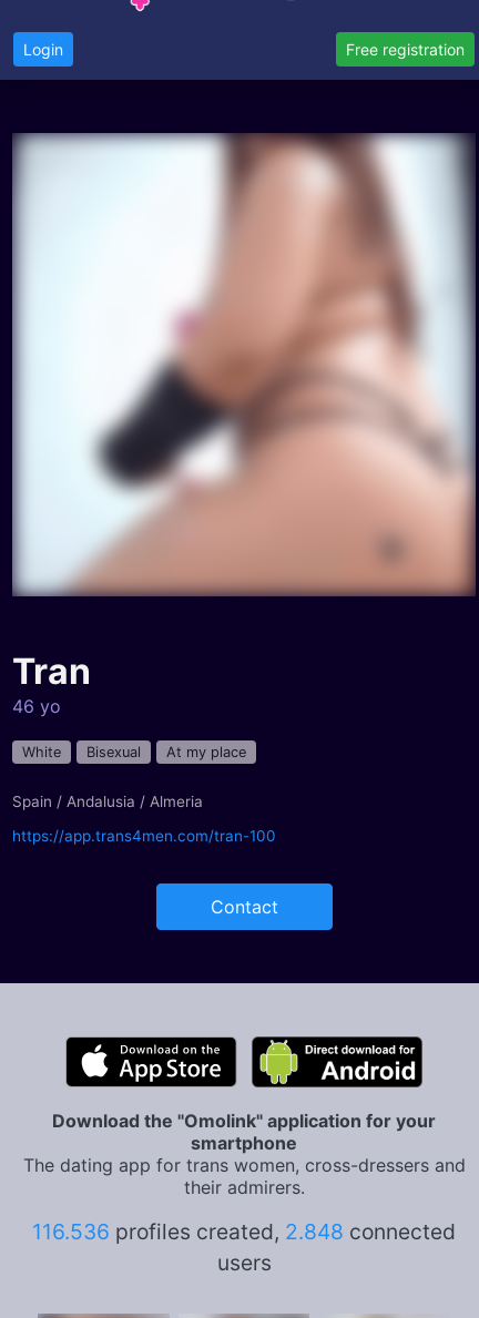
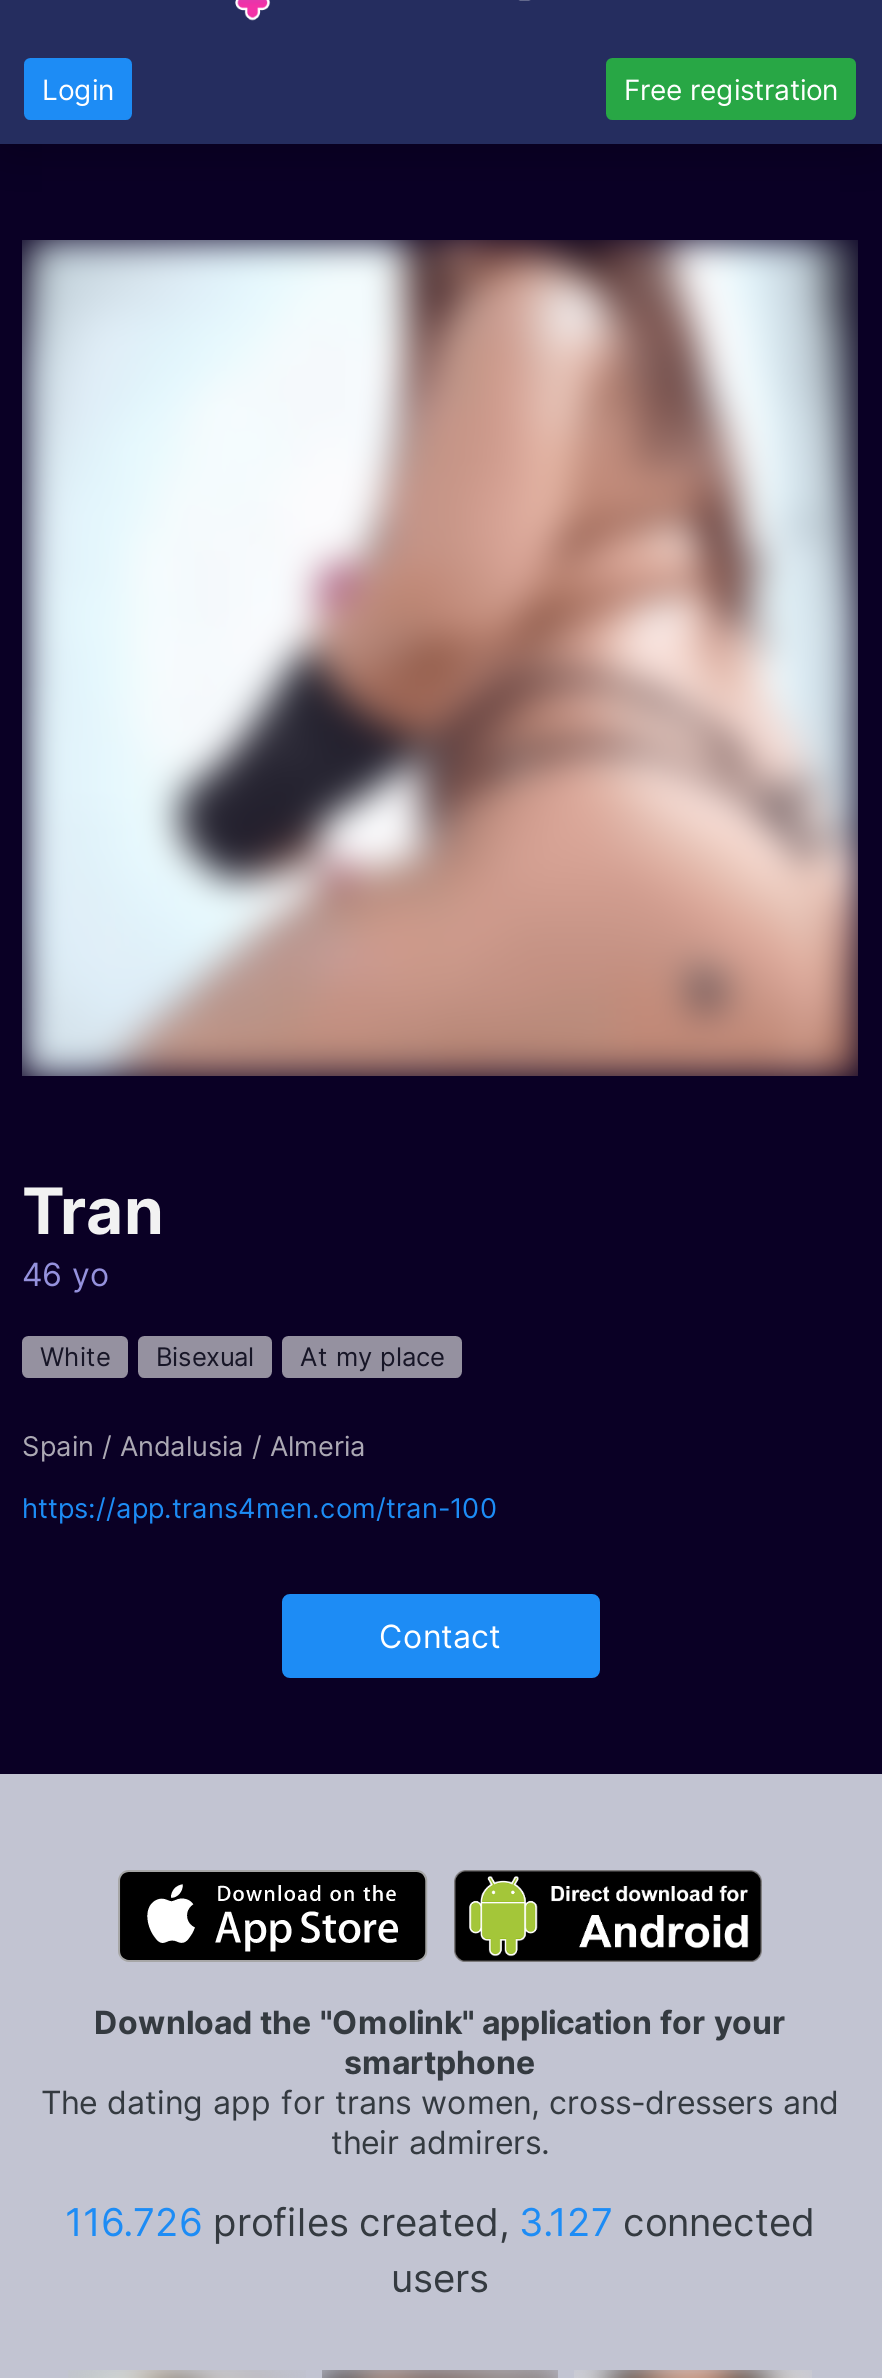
- 116.536 profiles created, 2.848 connected
+ 116.726 profiles created, 3.127 connected
